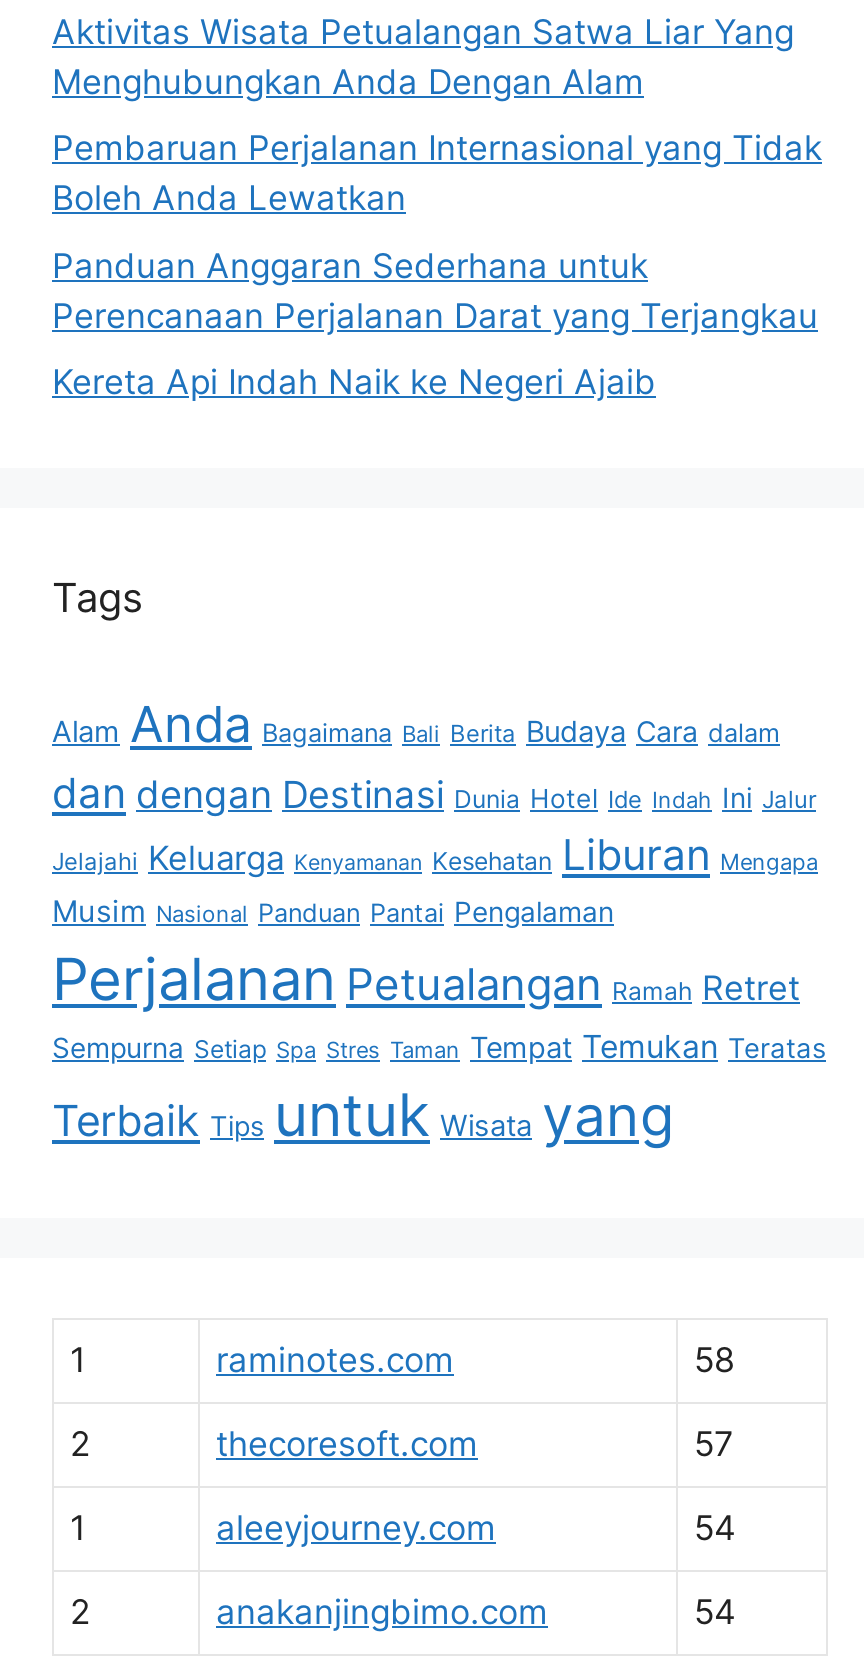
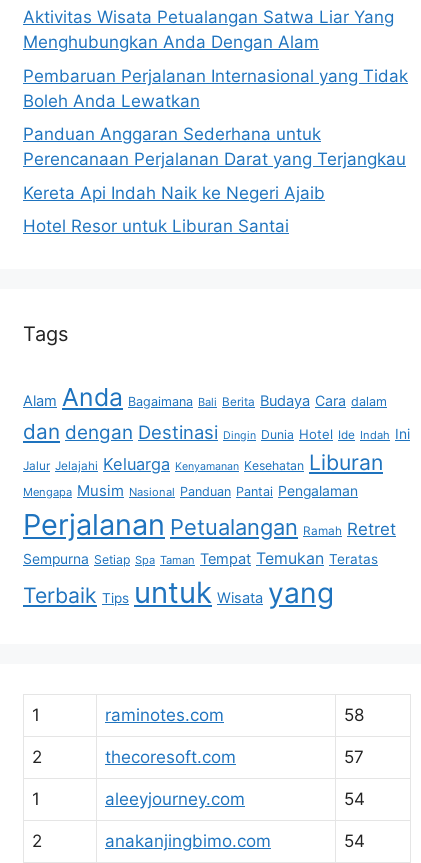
+ Hotel Resor untuk Liburan Santai

- dan dengan Destinasi Dunia Hotel Ide Indah Ini Jalur
- Jelajahi Keluarga Kenyamanan Kesehatan Liburan Mengapa
- Musim Nasional Panduan Pantai Pengalaman
+ dan dengan Destinasi Dingin Dunia Hotel Ide Indah Ini
+ Jalur Jelajahi Keluarga Kenyamanan Kesehatan Liburan
+ Mengapa Musim Nasional Panduan Pantai Pengalaman

- Sempurna Setiap Spa Stres Taman Tempat Temukan Teratas
+ Sempurna Setiap Spa Taman Tempat Temukan Teratas
